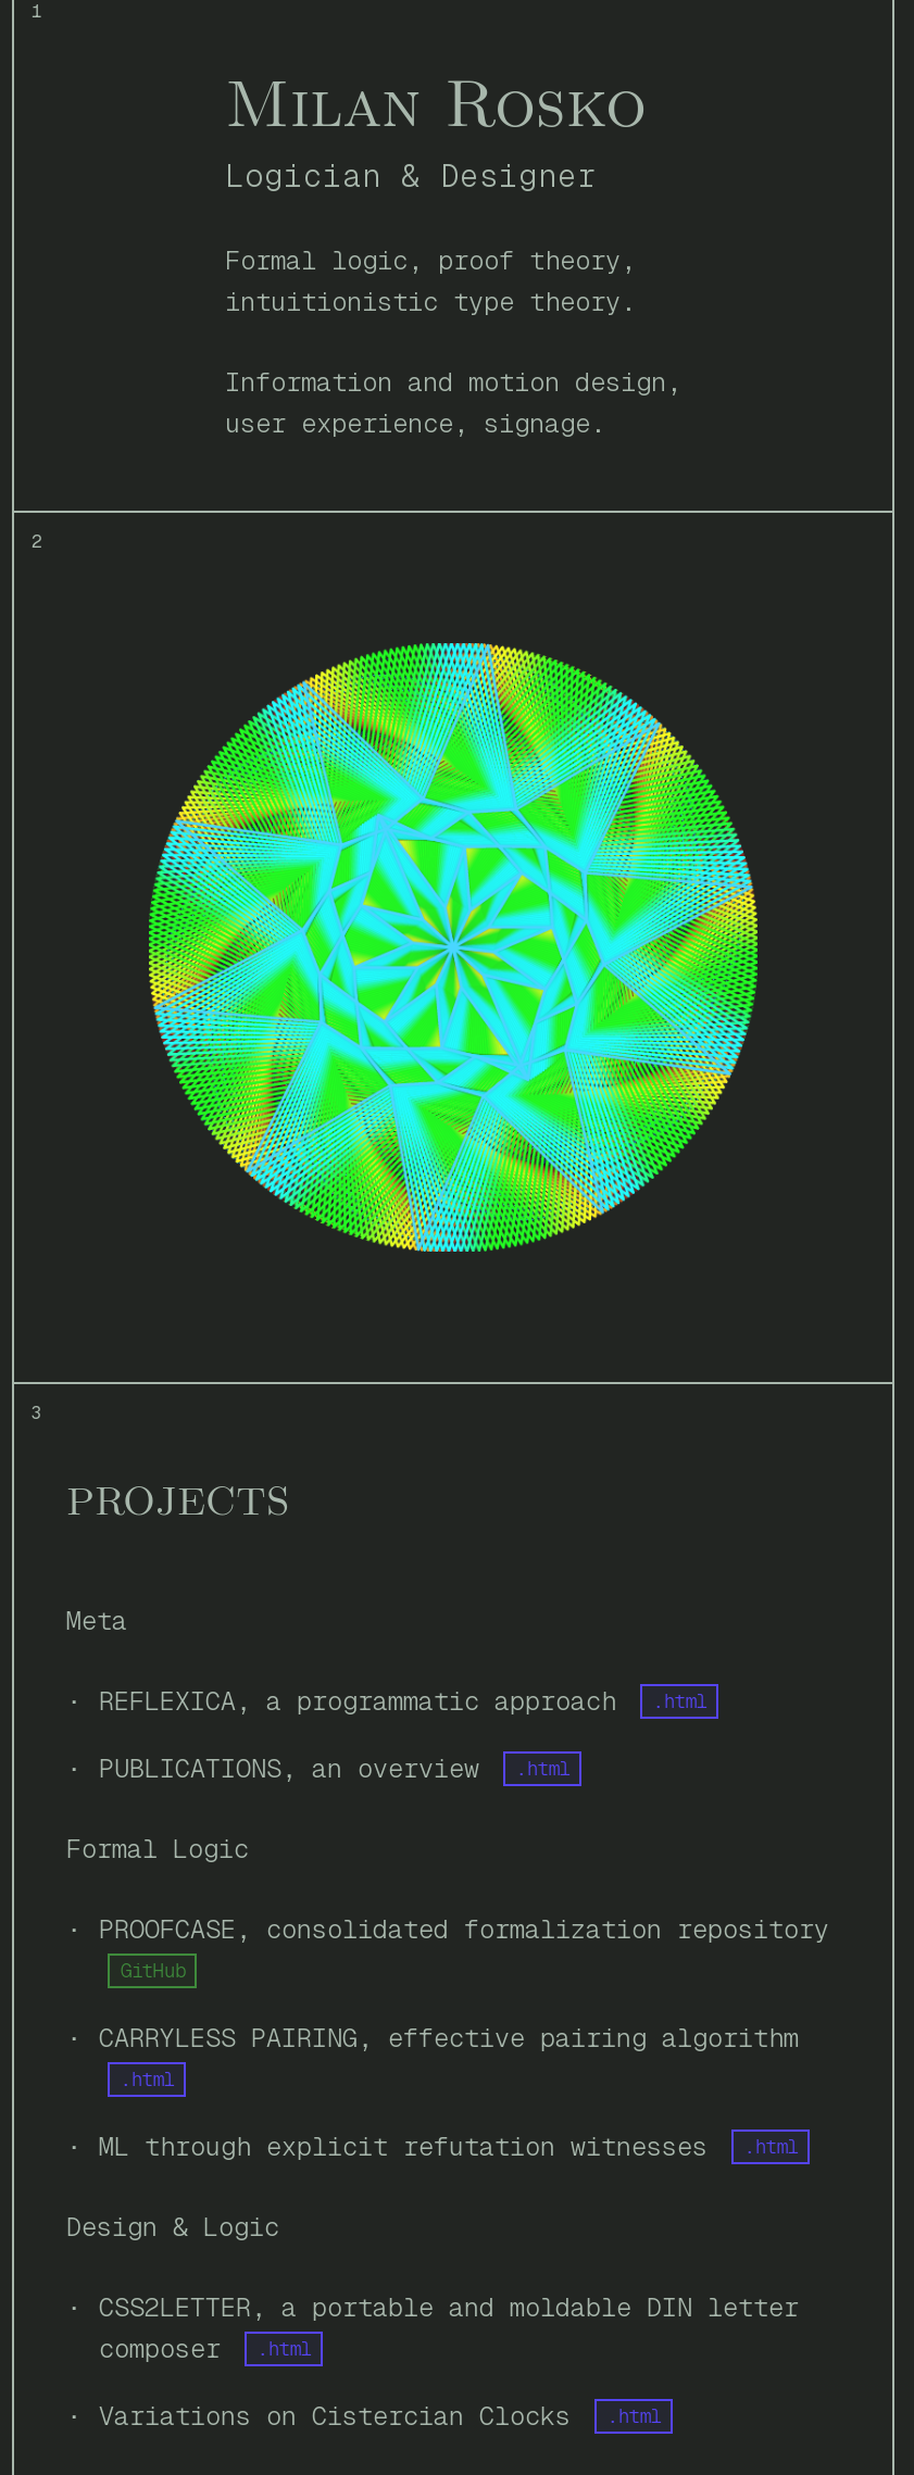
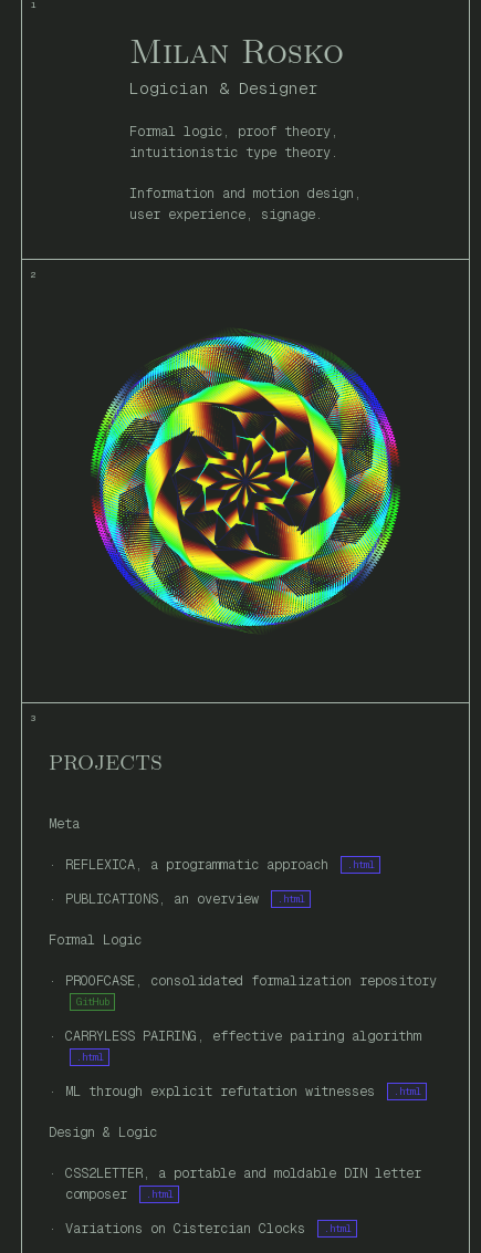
- [image]
+ [image]
